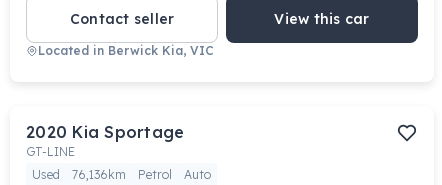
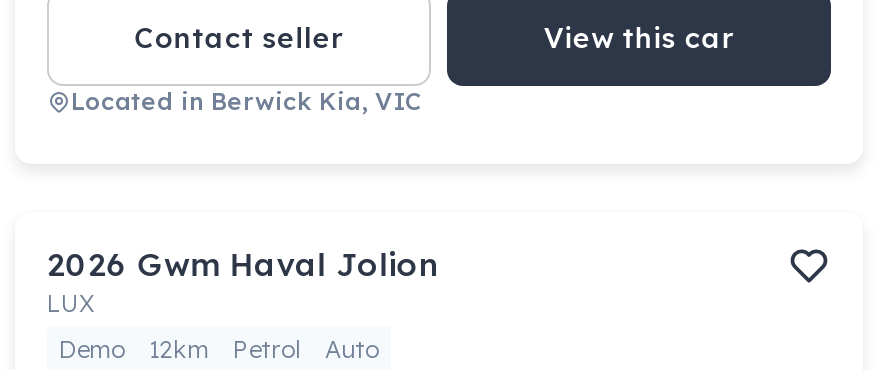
- 2020 Kia Sportage
- GT-LINE
+ 2026 Gwm Haval Jolion
+ LUX

- Used
- 76,136km
+ Demo
+ 12km
